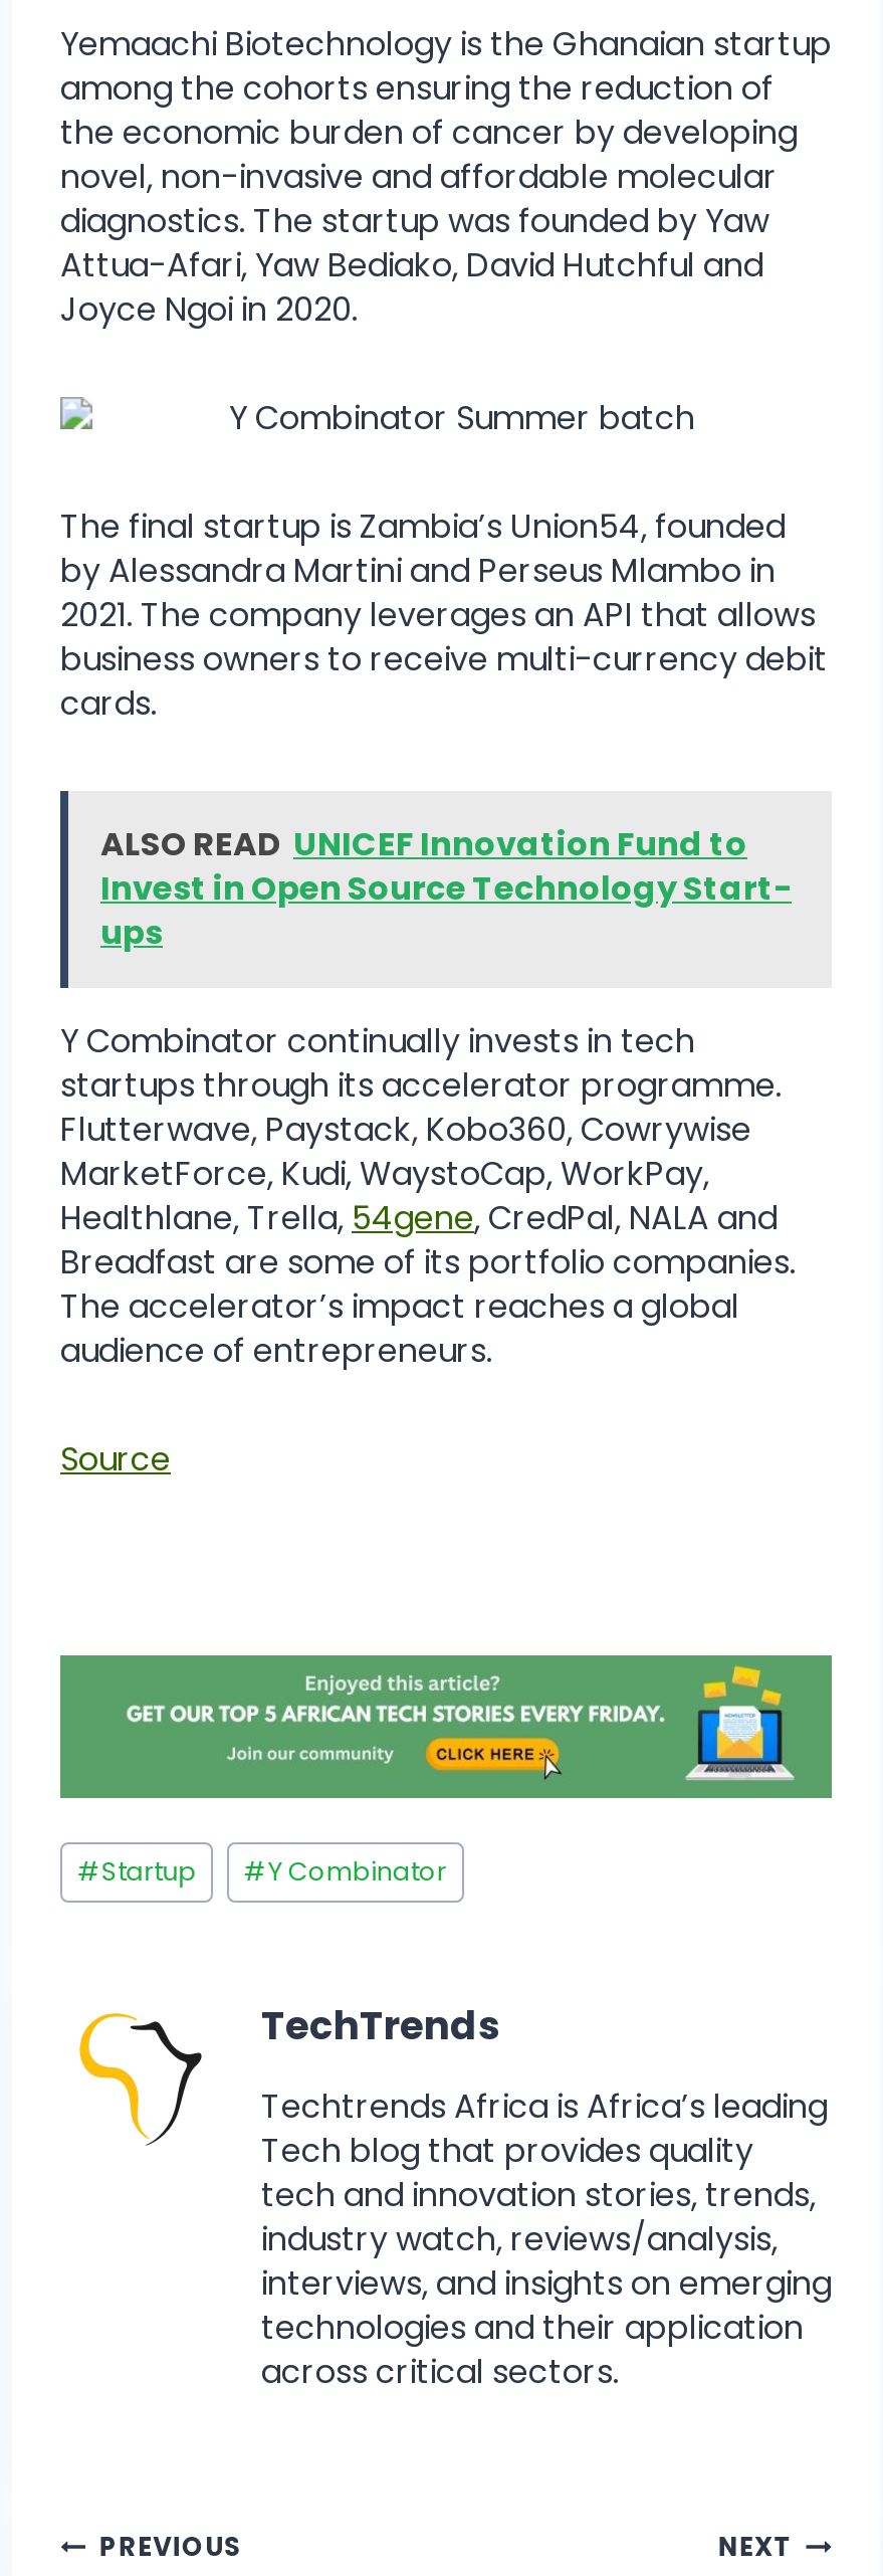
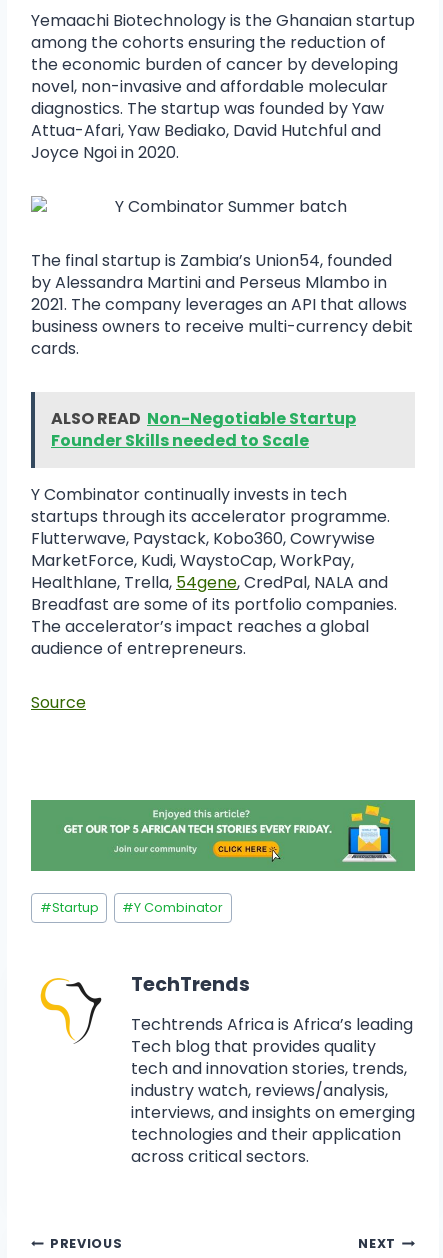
- ALSO READ UNICEF Innovation Fund to
- Invest in Open Source Technology Start-
- ups
+ ALSO READ Non-Negotiable Startup
+ Founder Skills needed to Scale
